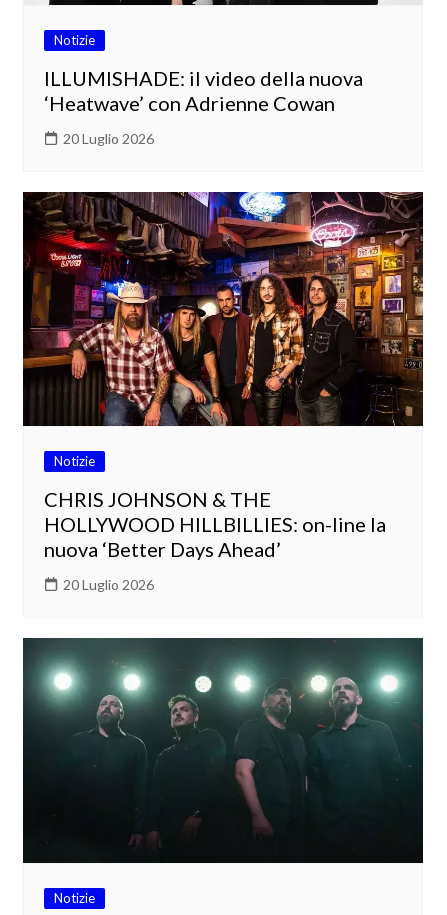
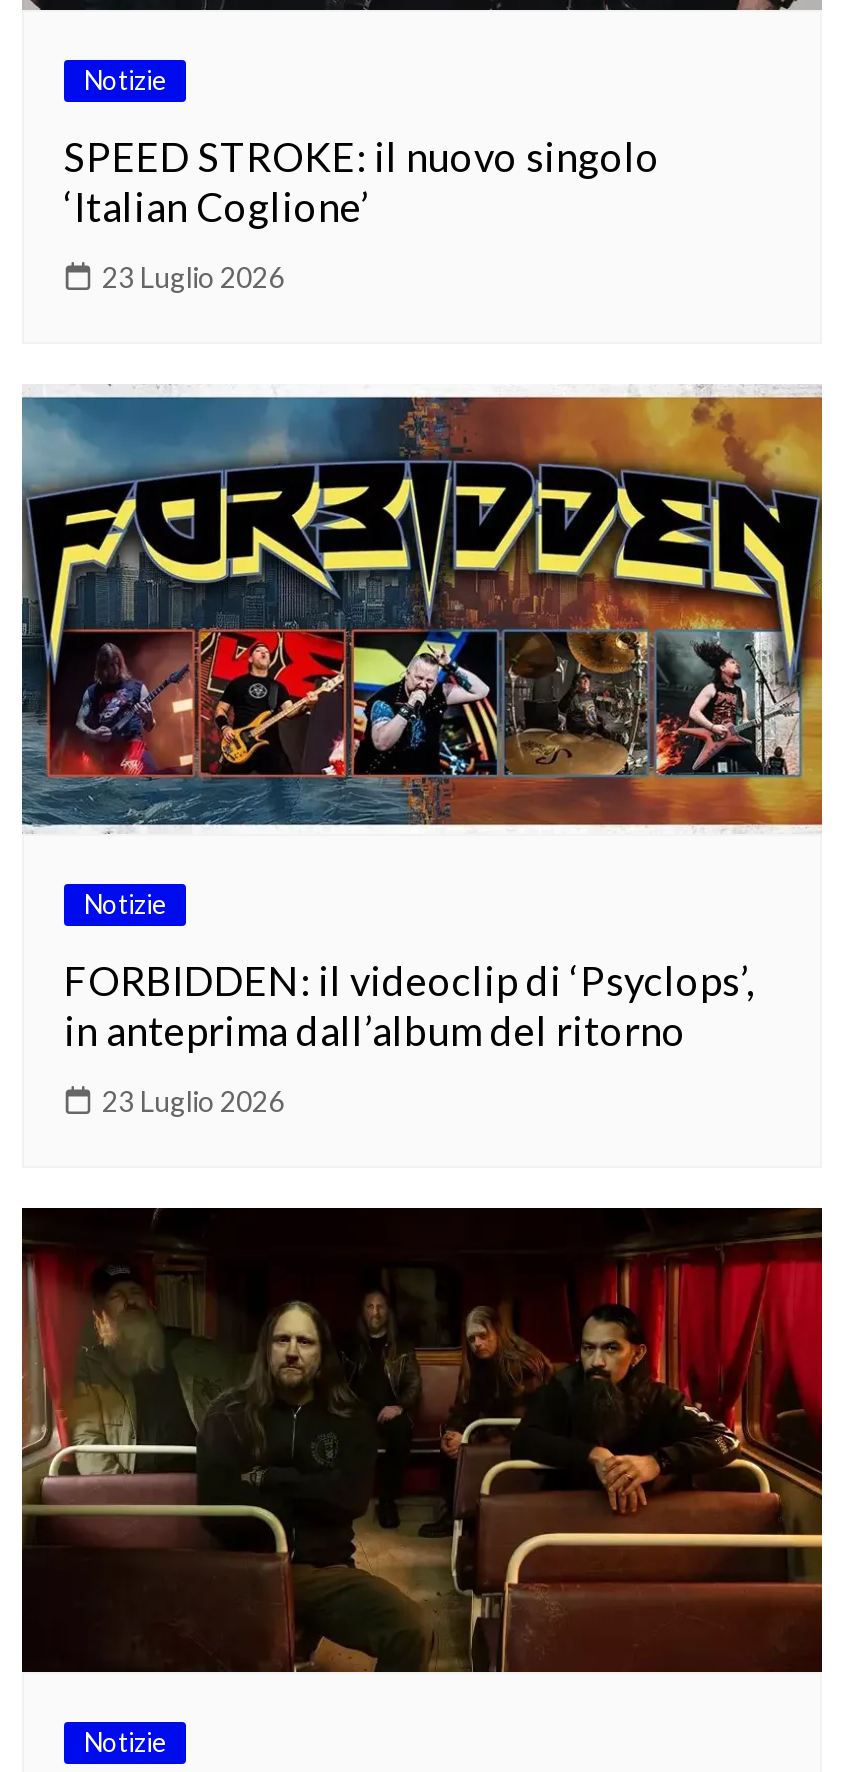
- ILLUMISHADE: il video della nuova
- ‘Heatwave’ con Adrienne Cowan
+ SPEED STROKE: il nuovo singolo
+ ‘Italian Coglione’

- 20 Luglio 2026
+ 23 Luglio 2026

- [image]
+ [image]

- CHRIS JOHNSON & THE
- HOLLYWOOD HILLBILLIES: on-line la
- nuova ‘Better Days Ahead’
+ FORBIDDEN: il videoclip di ‘Psyclops’,
+ in anteprima dall’album del ritorno

- 20 Luglio 2026
+ 23 Luglio 2026

- [image]
+ [image]
